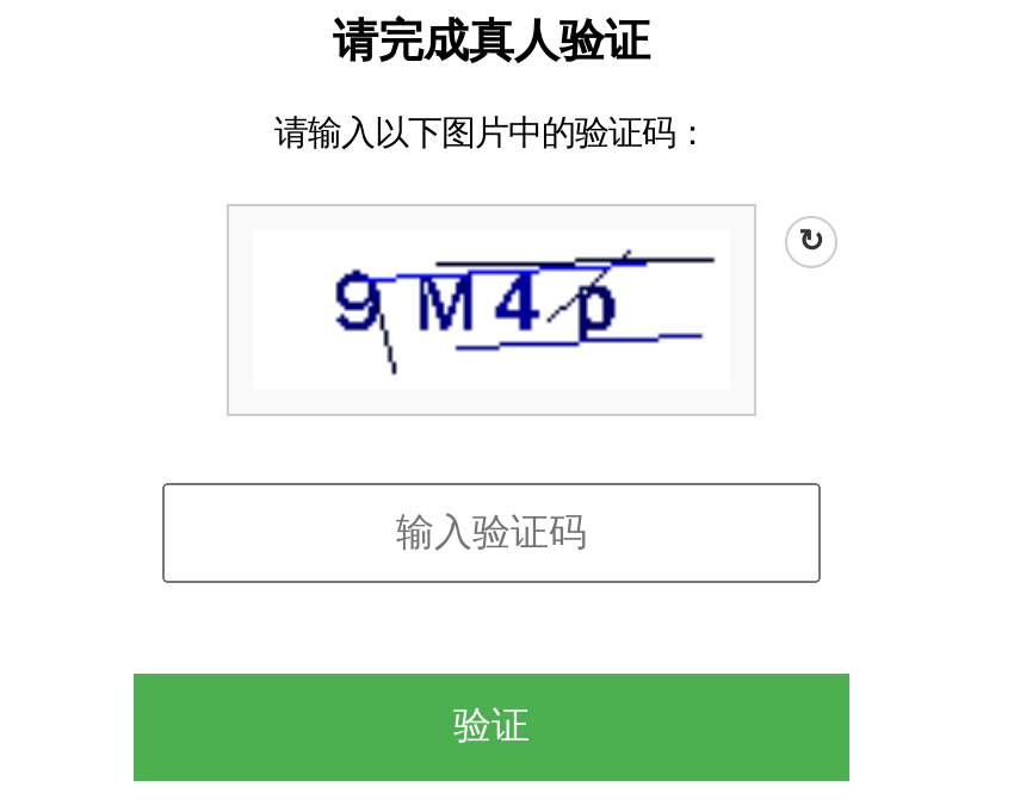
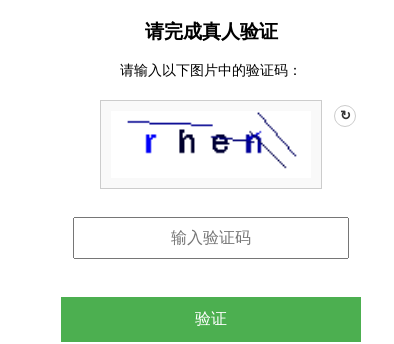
- [image]
+ [image]
